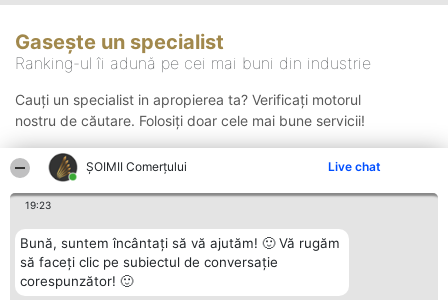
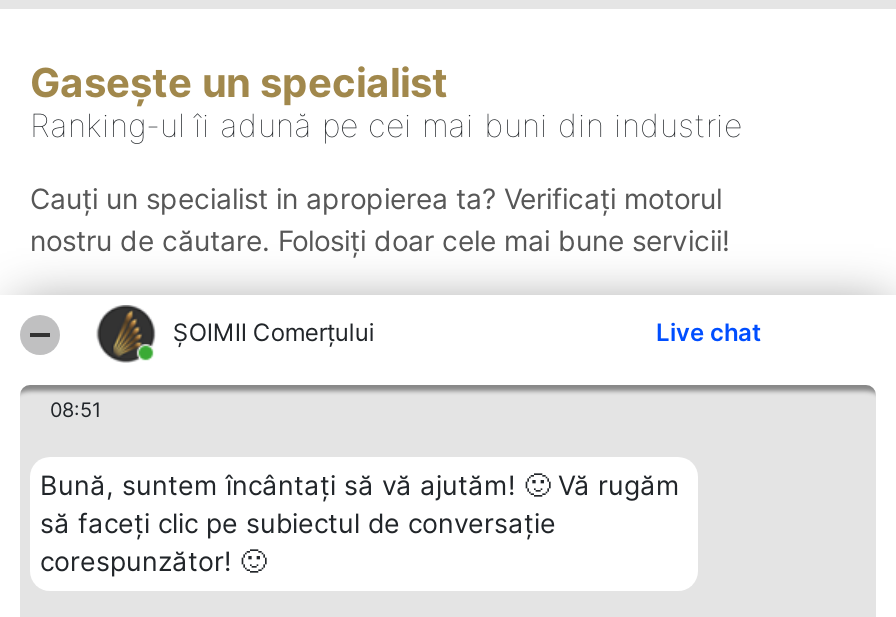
- 19:23
+ 08:51
